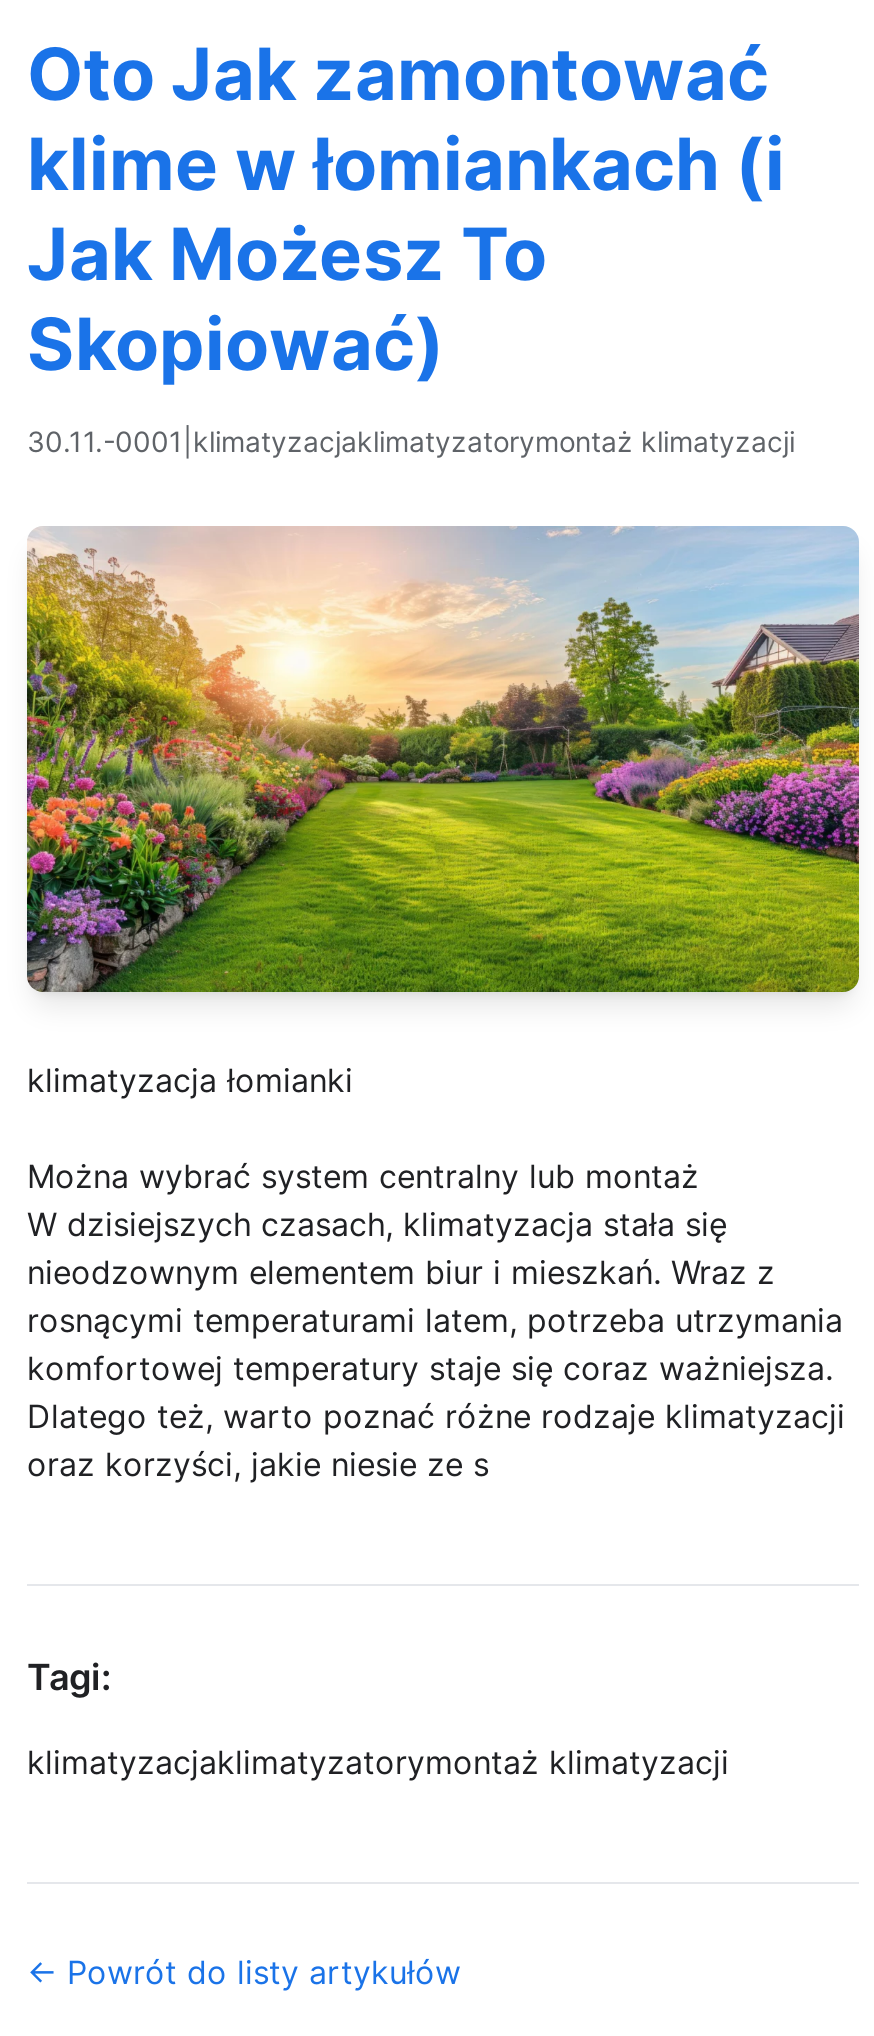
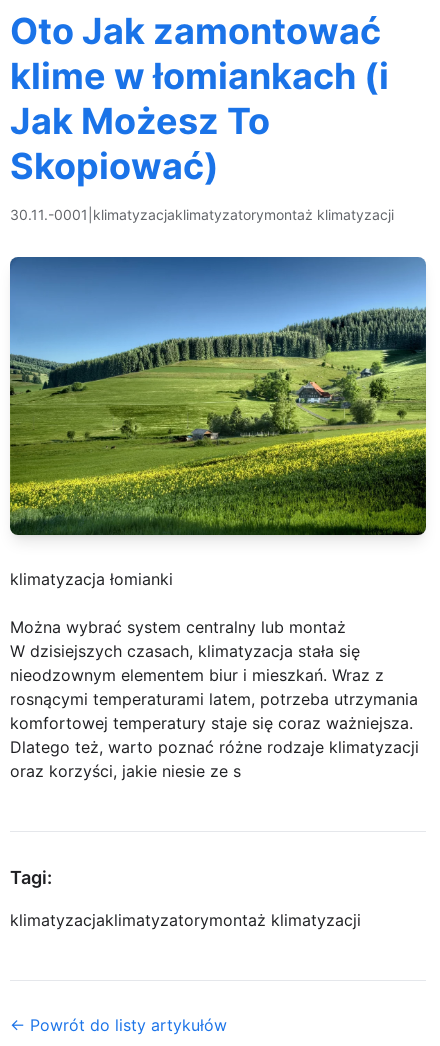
- [image]
+ [image]
